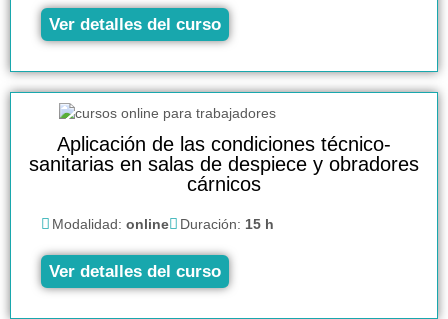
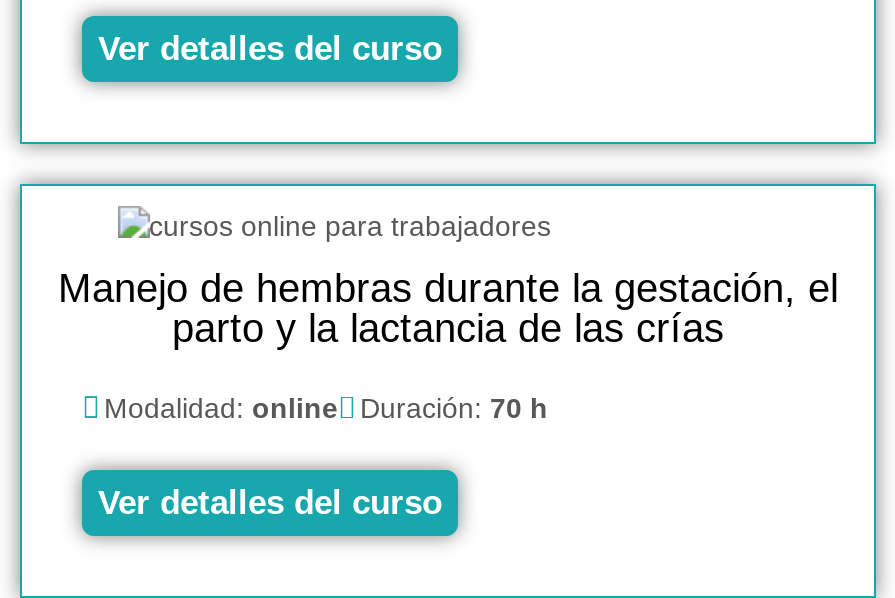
- Aplicación de las condiciones técnico-
- sanitarias en salas de despiece y obradores
- cárnicos
+ Manejo de hembras durante la gestación, el
+ parto y la lactancia de las crías

- Modalidad: online Duración: 15 h
+ Modalidad: online Duración: 70 h
